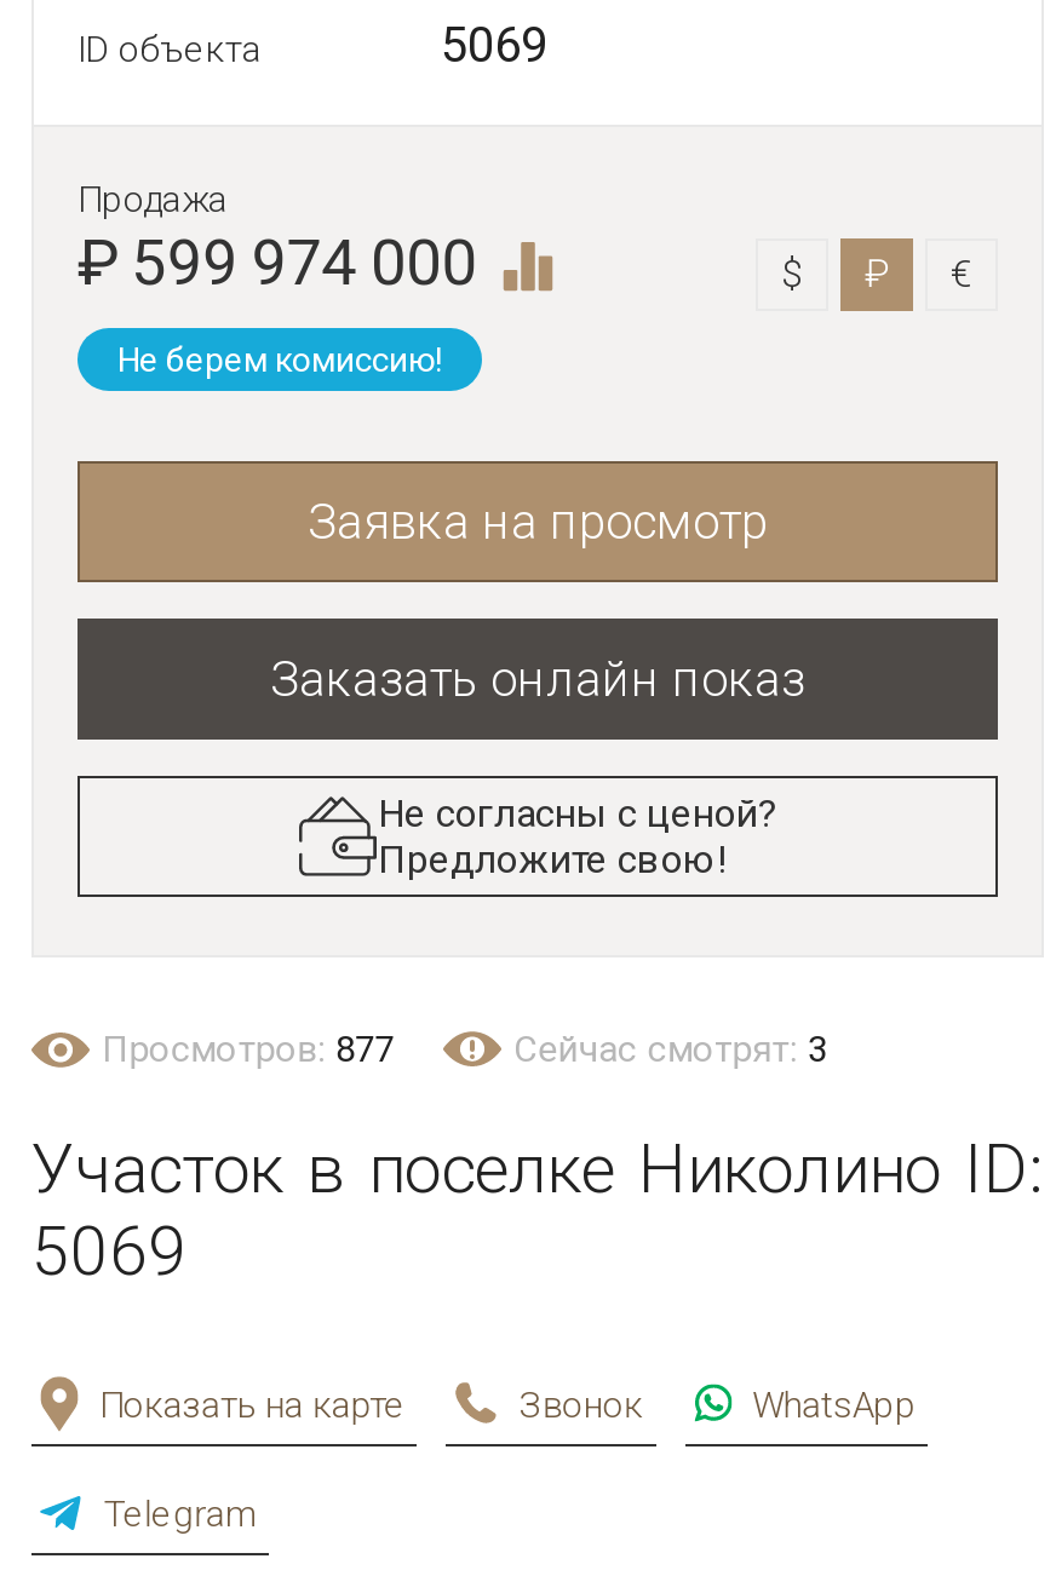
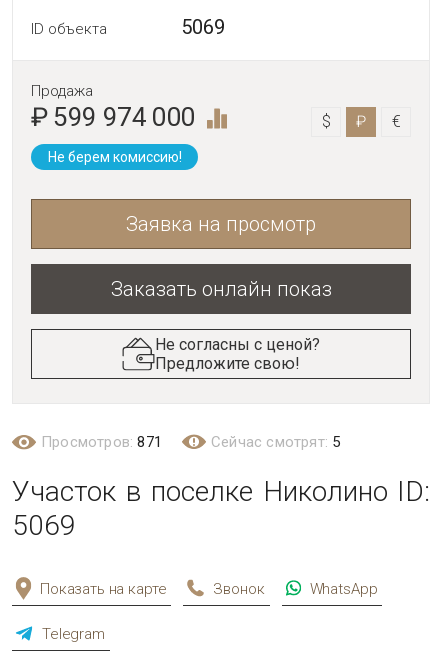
- Просмотров: 877
+ Просмотров: 871

- Сейчас смотрят: 3
+ Сейчас смотрят: 5
